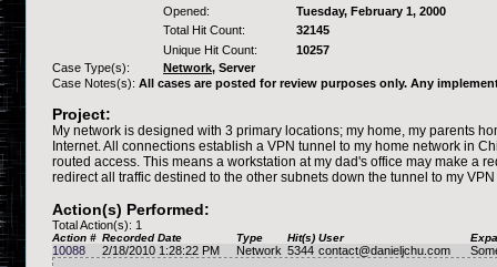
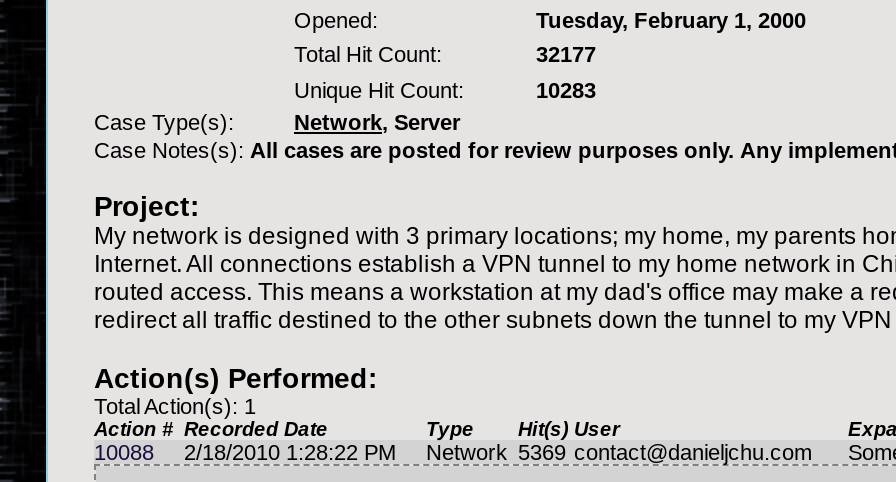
- 32145
+ 32177

- 10257
+ 10283

- Network 5344 contact@danieljchu.com
+ Network 5369 contact@danieljchu.com
